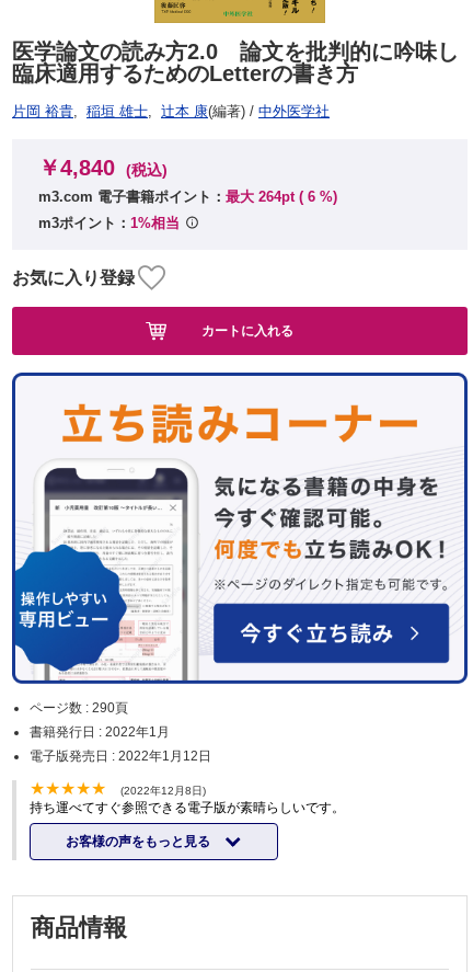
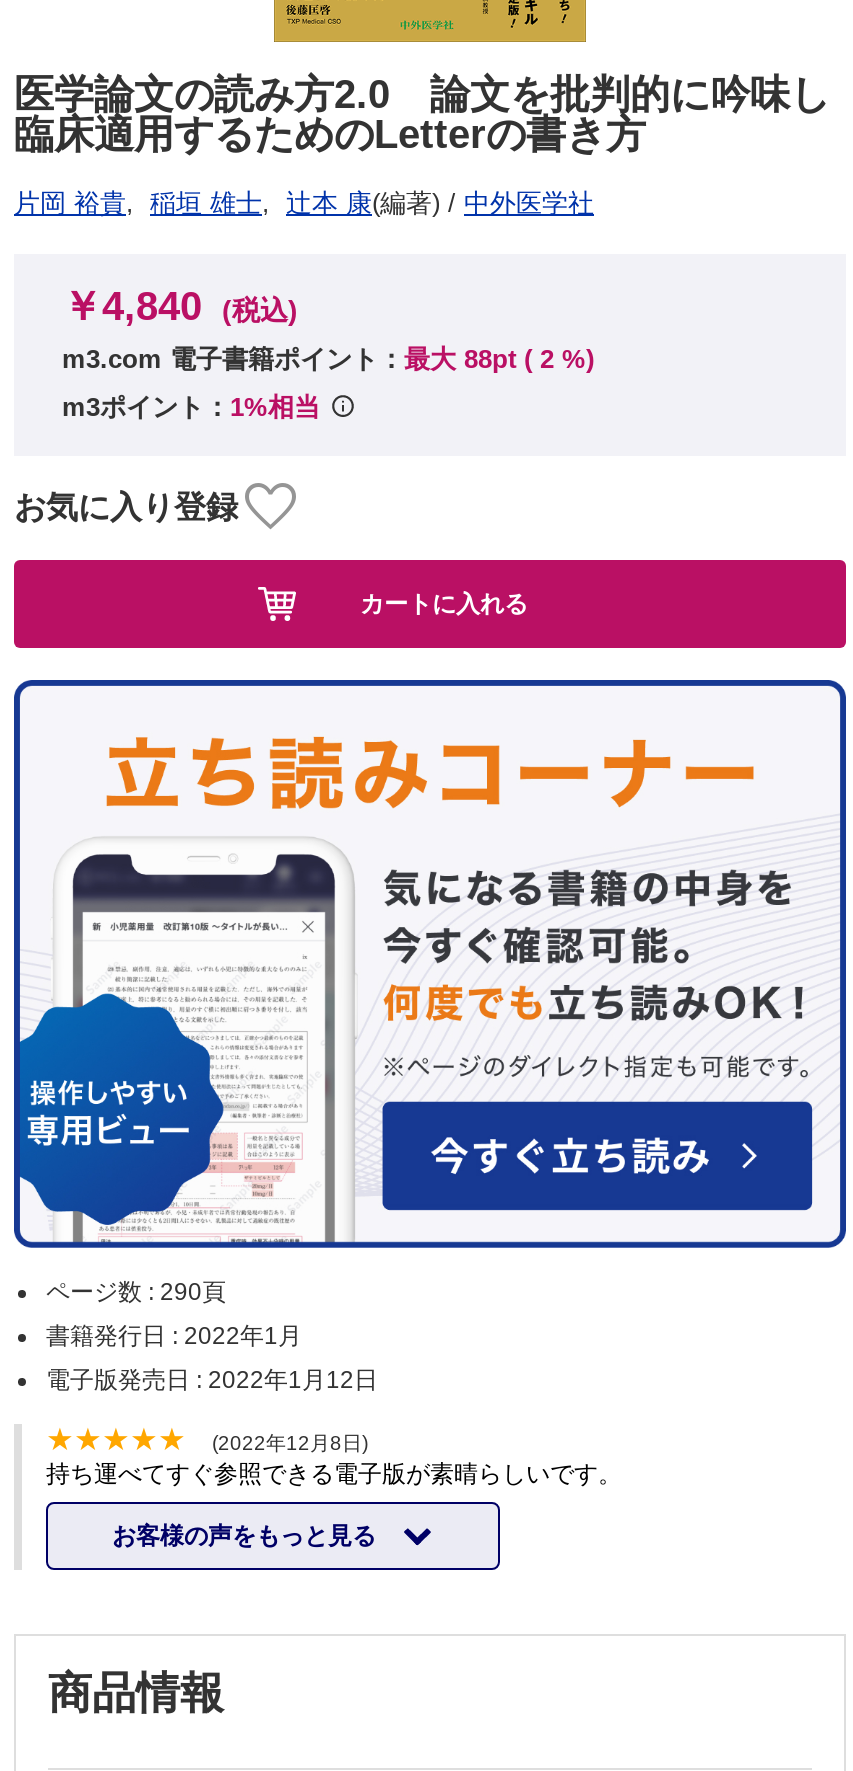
- m3.com 電子書籍ポイント：最大 264pt (6%)
+ m3.com 電子書籍ポイント：最大 88pt (2%)
